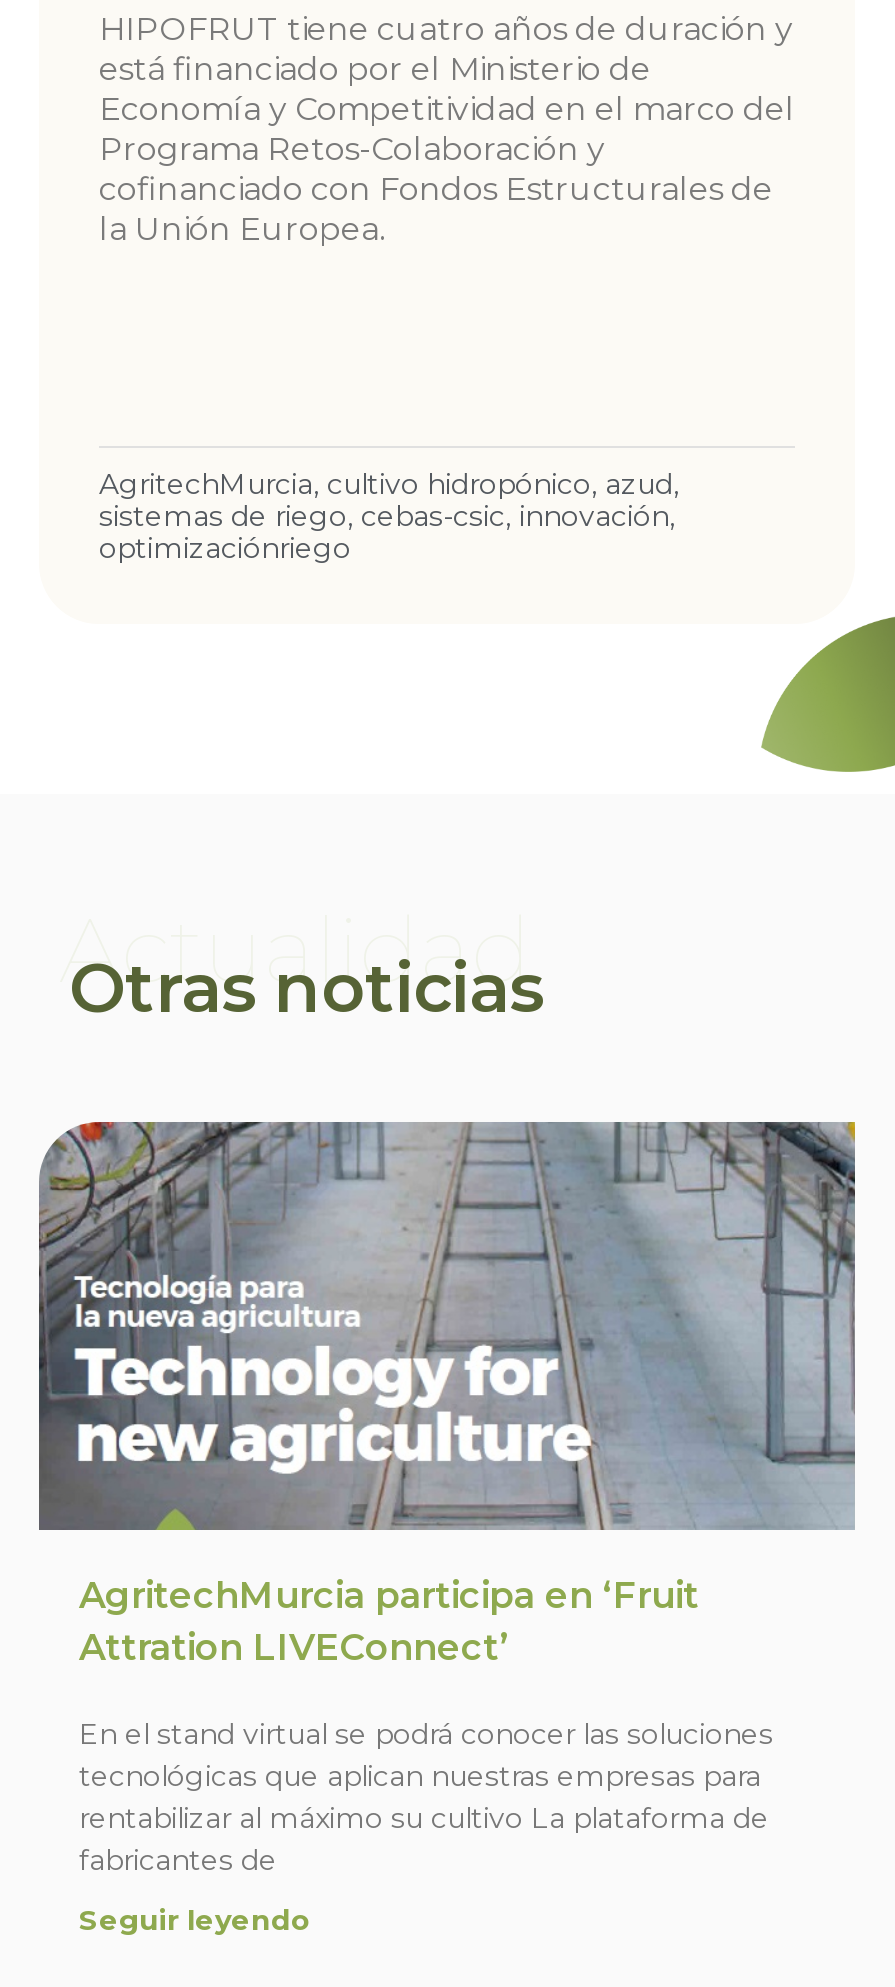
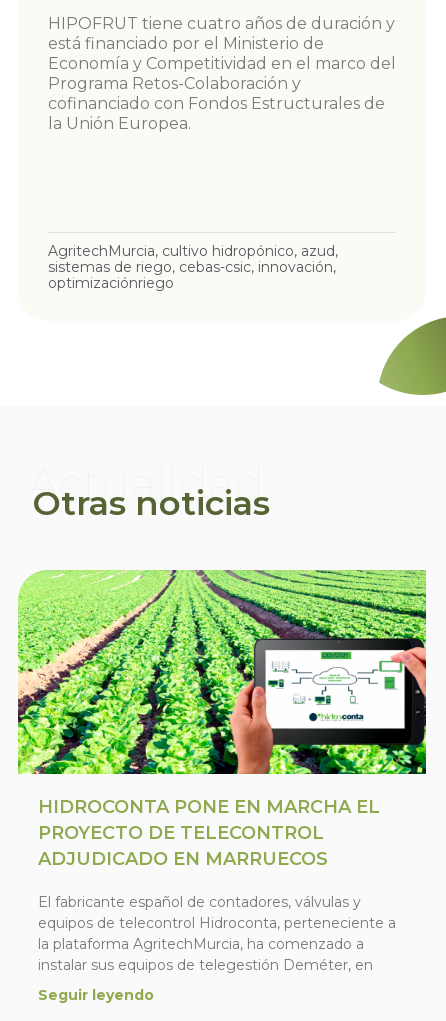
- [image]
- AgritechMurcia participa en ‘Fruit
- Attration LIVEConnect’
+ [image]
+ HIDROCONTA PONE EN MARCHA EL
+ PROYECTO DE TELECONTROL
+ ADJUDICADO EN MARRUECOS

- En el stand virtual se podrá conocer las soluciones
- tecnológicas que aplican nuestras empresas para
- rentabilizar al máximo su cultivo La plataforma de
- fabricantes de
+ El fabricante español de contadores, válvulas y
+ equipos de telecontrol Hidroconta, perteneciente a
+ la plataforma AgritechMurcia, ha comenzado a
+ instalar sus equipos de telegestión Deméter, en
